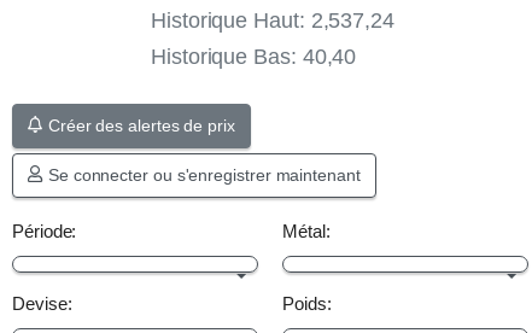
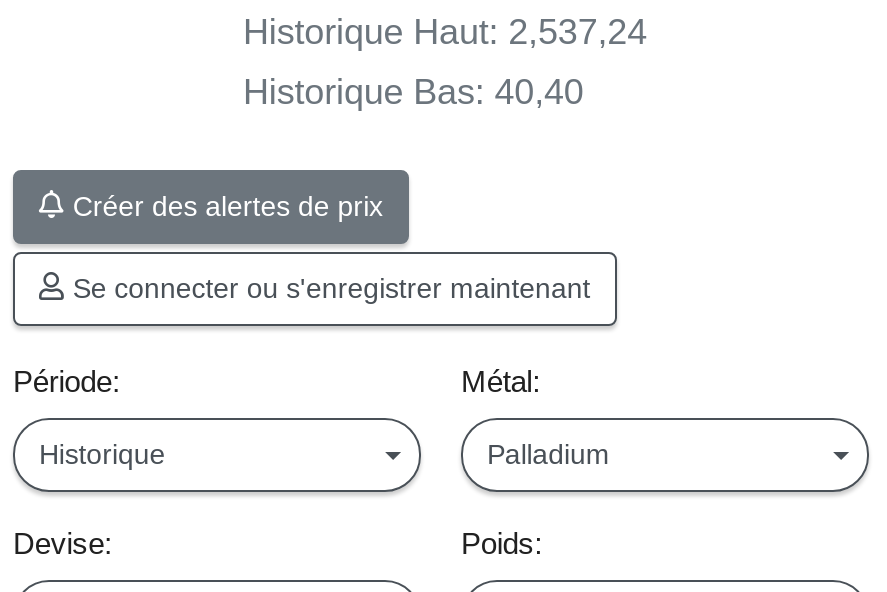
+ Historique

+ Palladium
